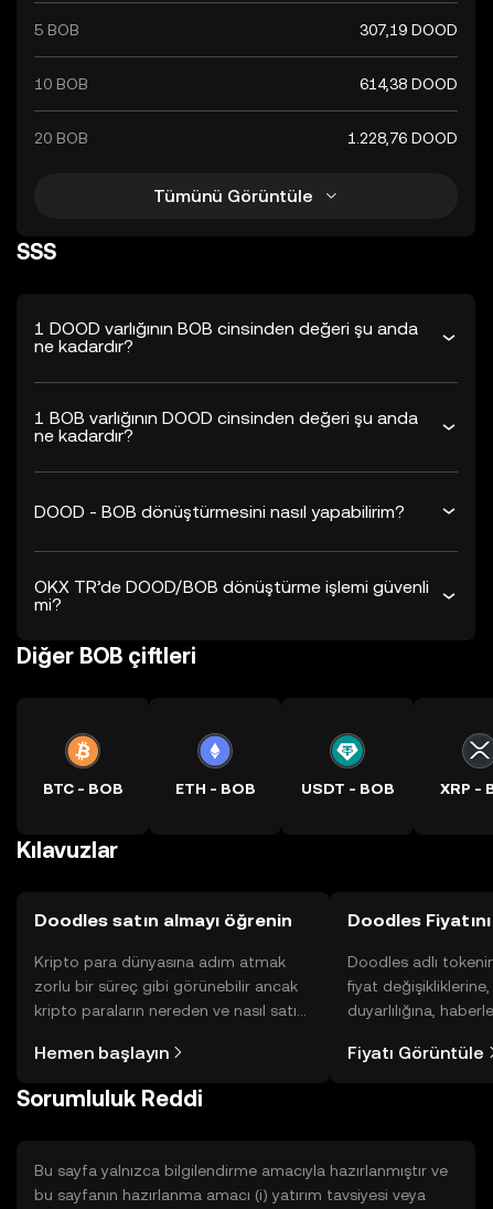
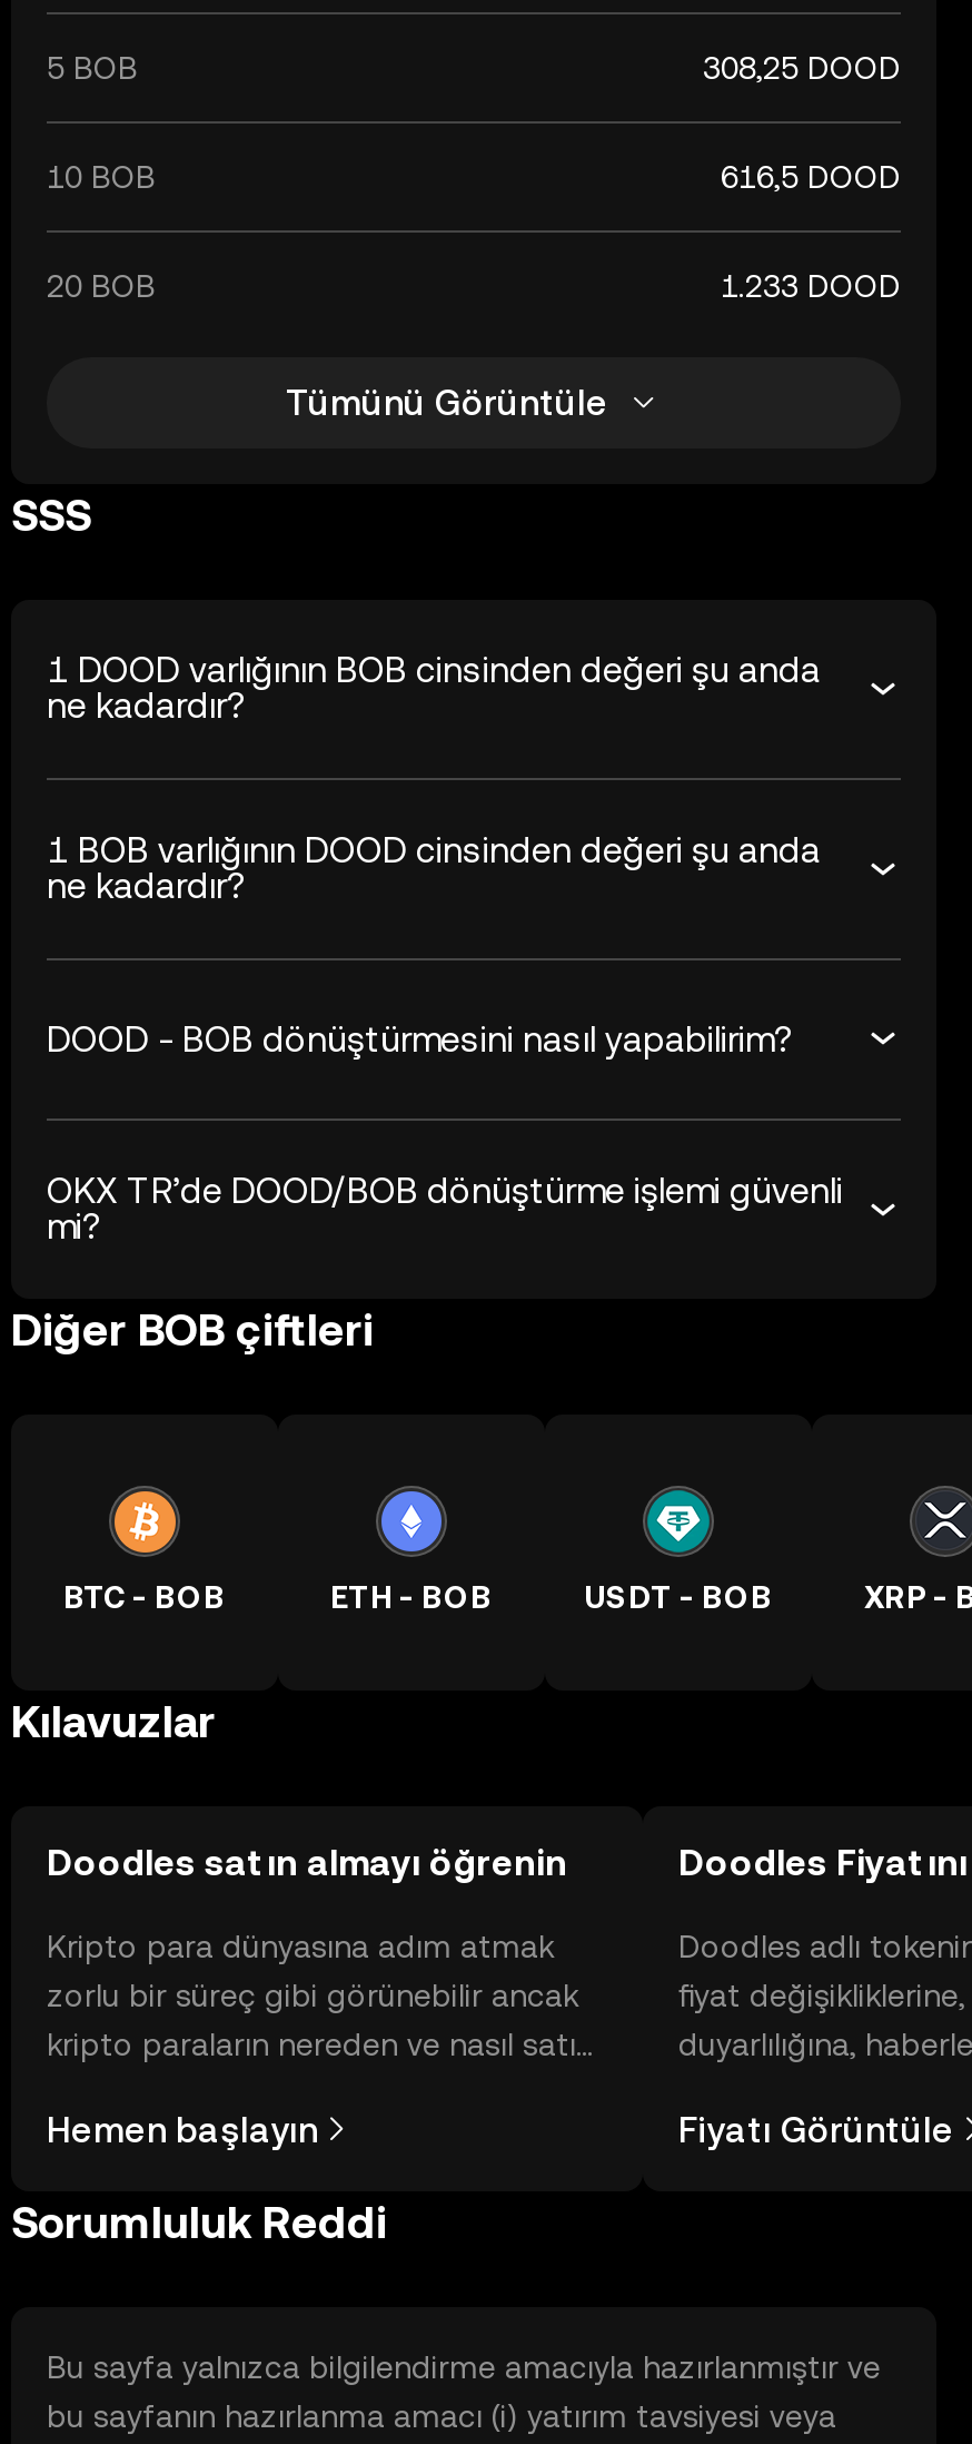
- 307,19 DOOD
+ 308,25 DOOD

- 614,38 DOOD
+ 616,5 DOOD

- 1.228,76 DOOD
+ 1.233 DOOD
